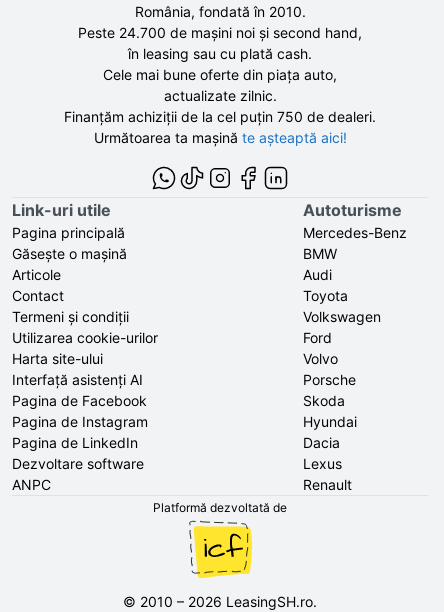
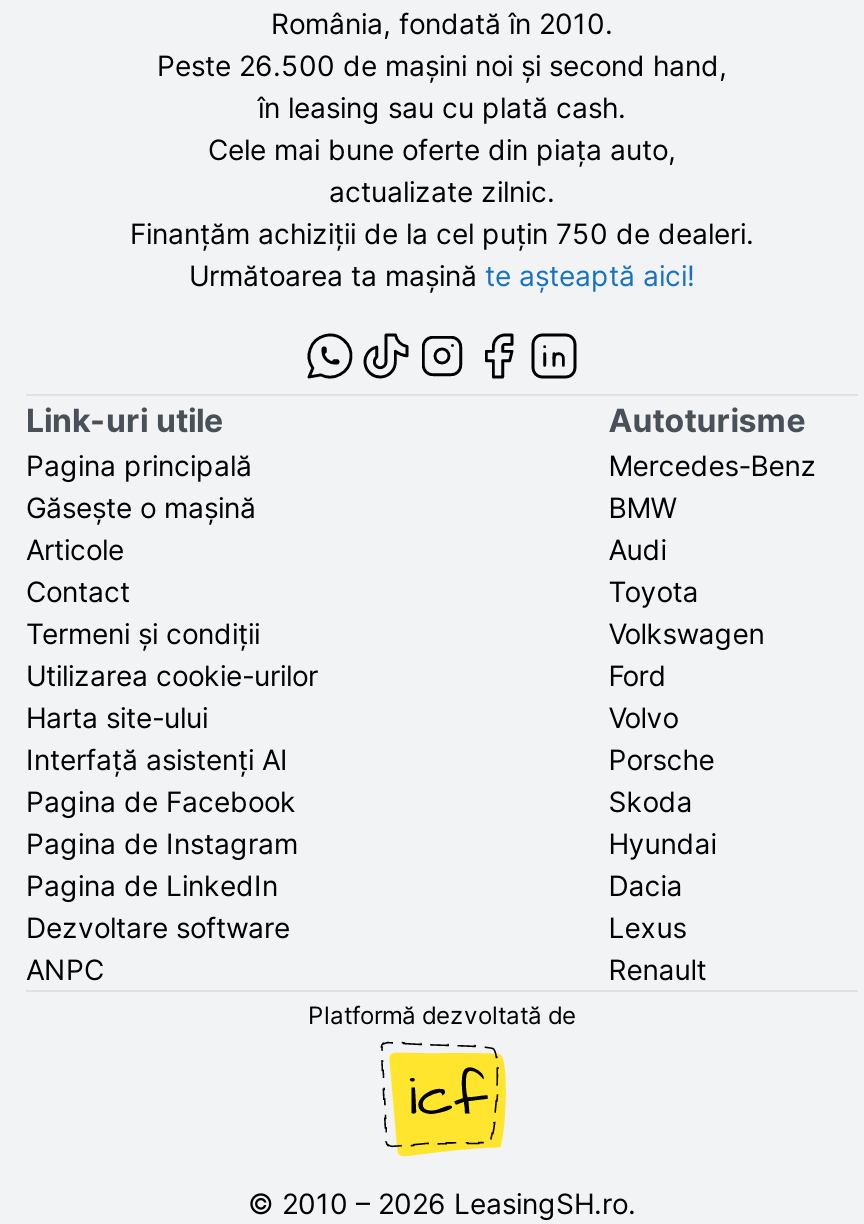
- Peste 24.700 de mașini noi și second hand,
+ Peste 26.500 de mașini noi și second hand,
